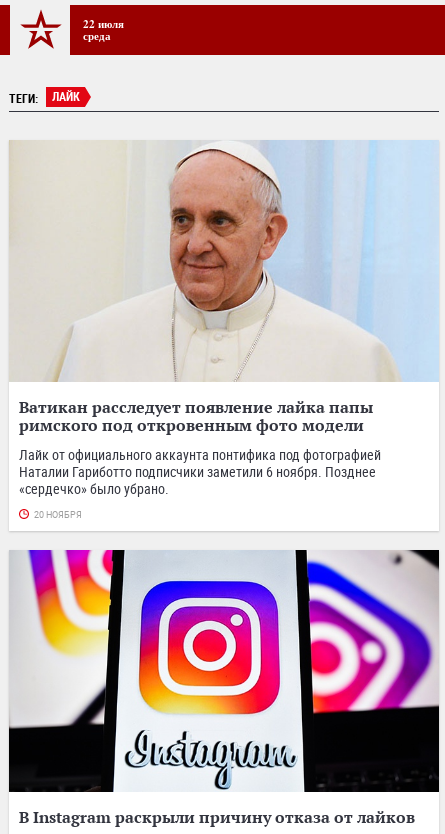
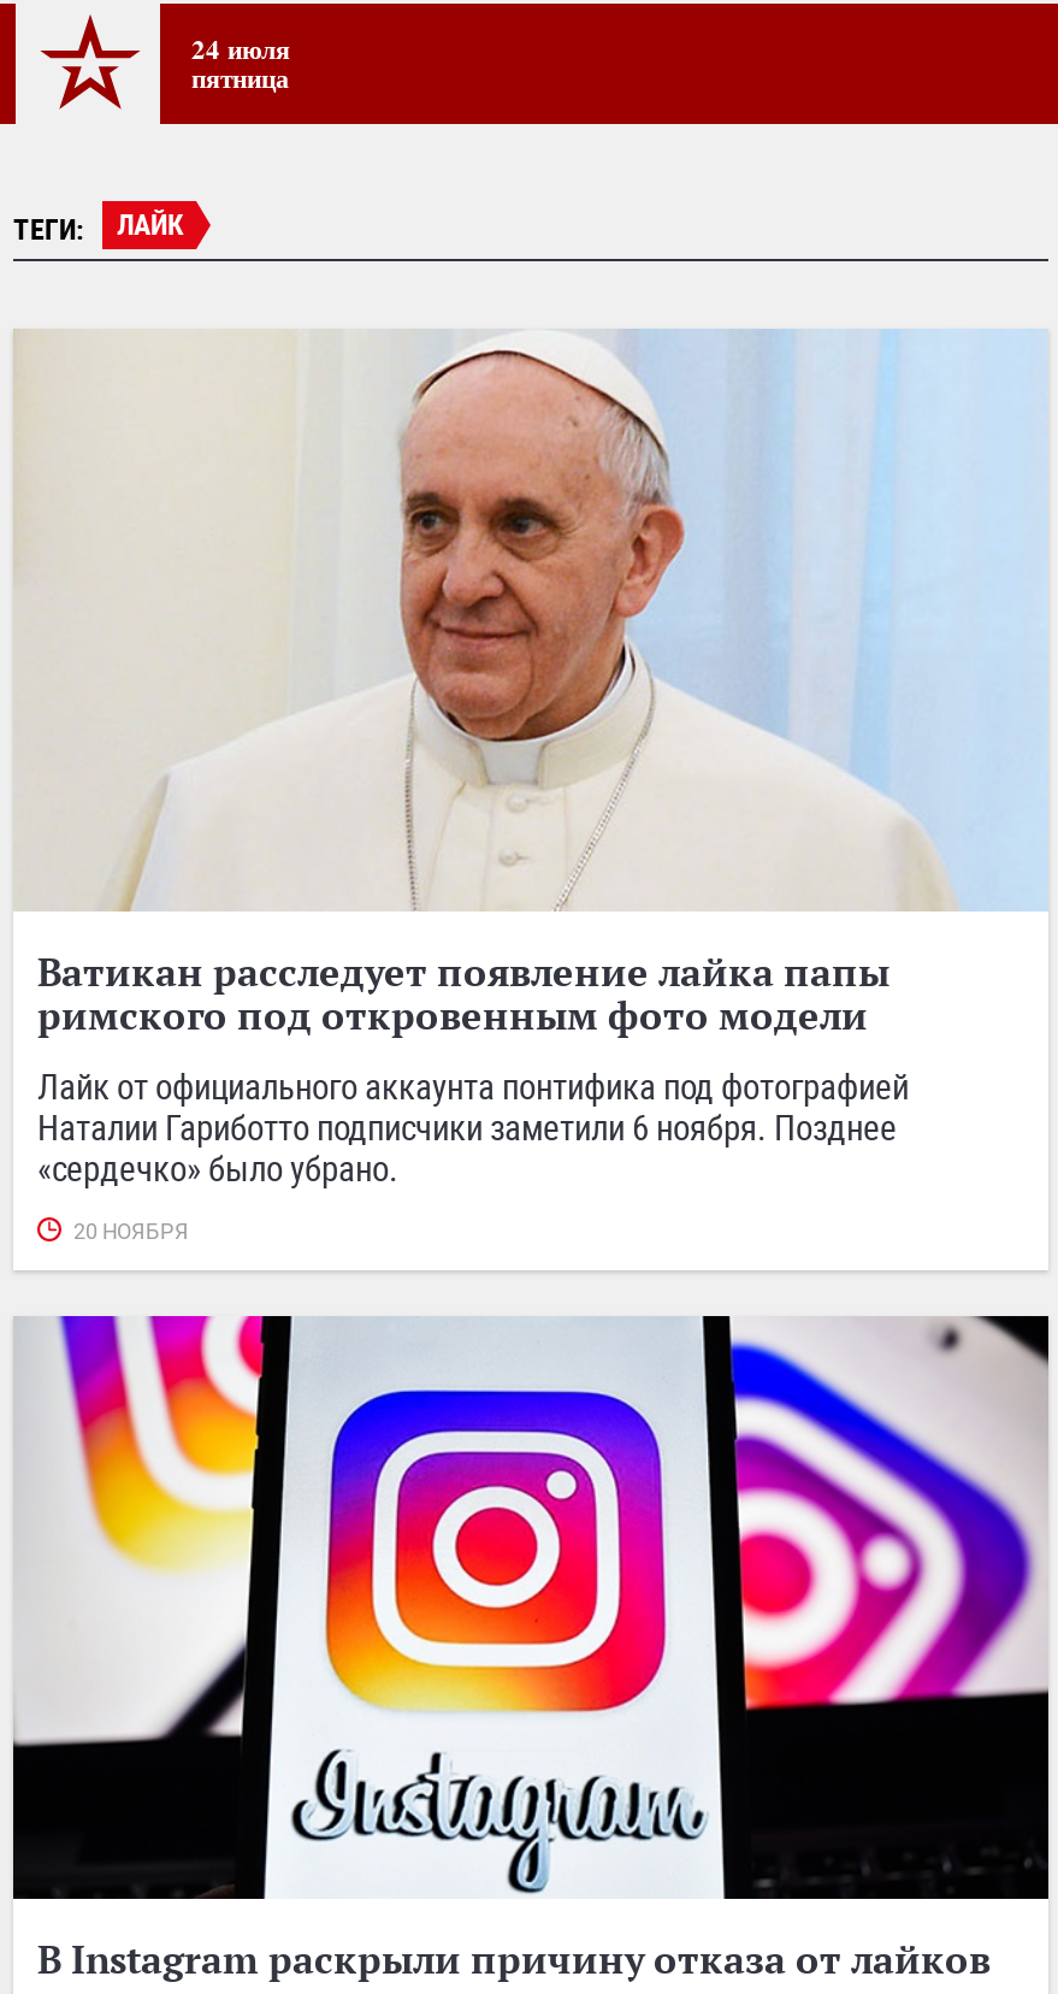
- 22 июля
- среда
+ 24 июля
+ пятница
